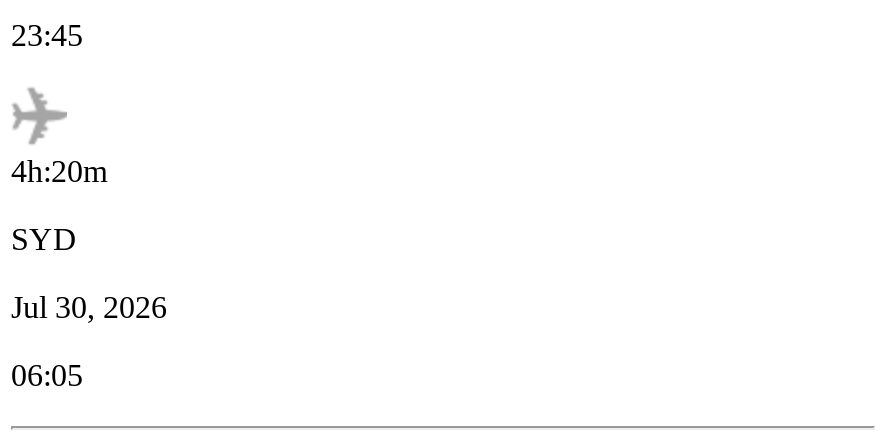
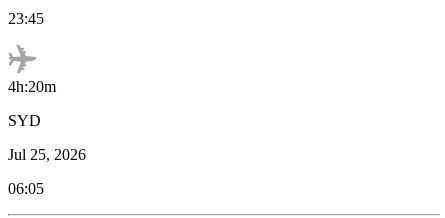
- Jul 30, 2026
+ Jul 25, 2026
